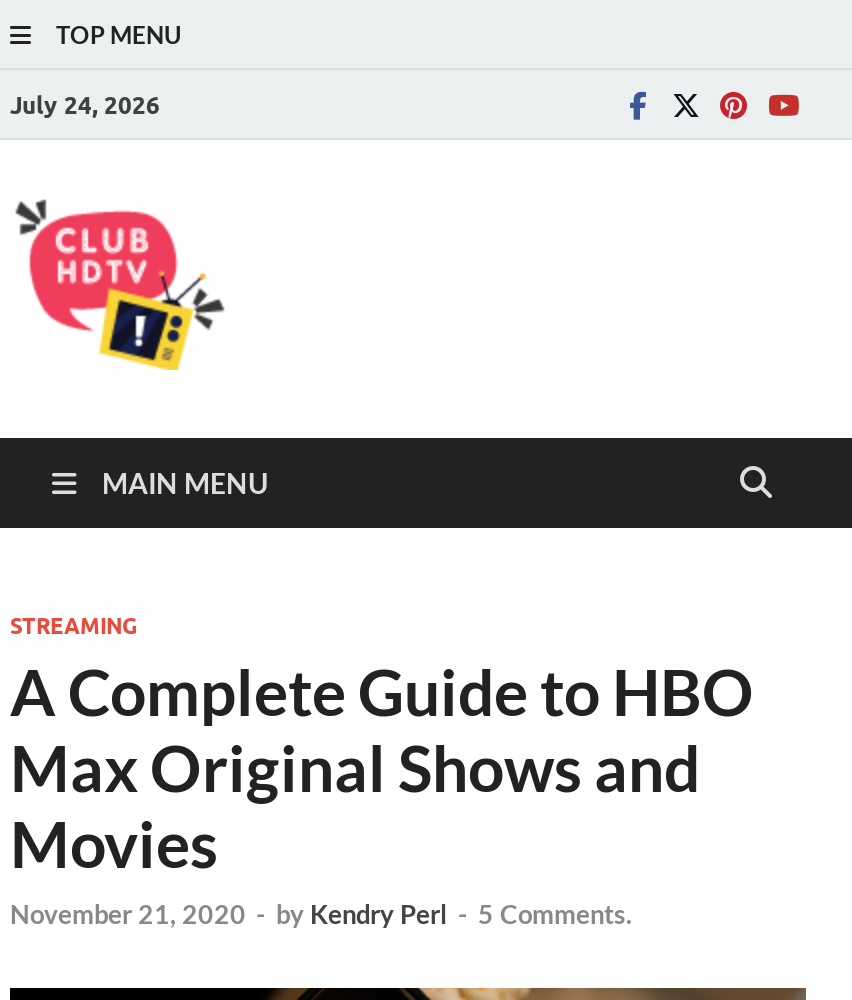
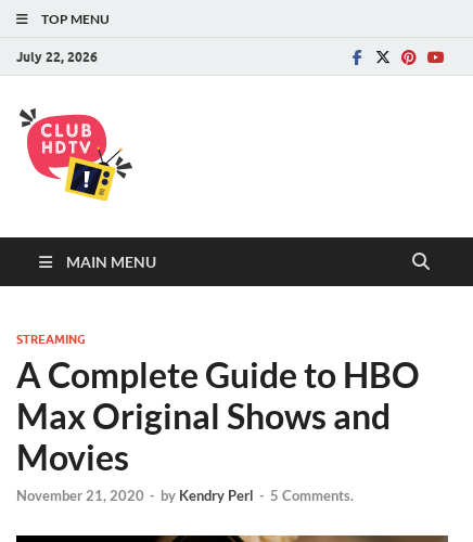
- July 24, 2026
+ July 22, 2026
